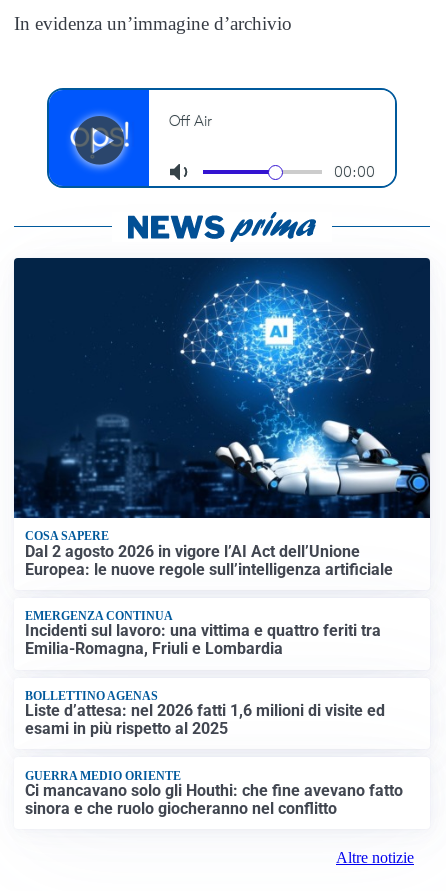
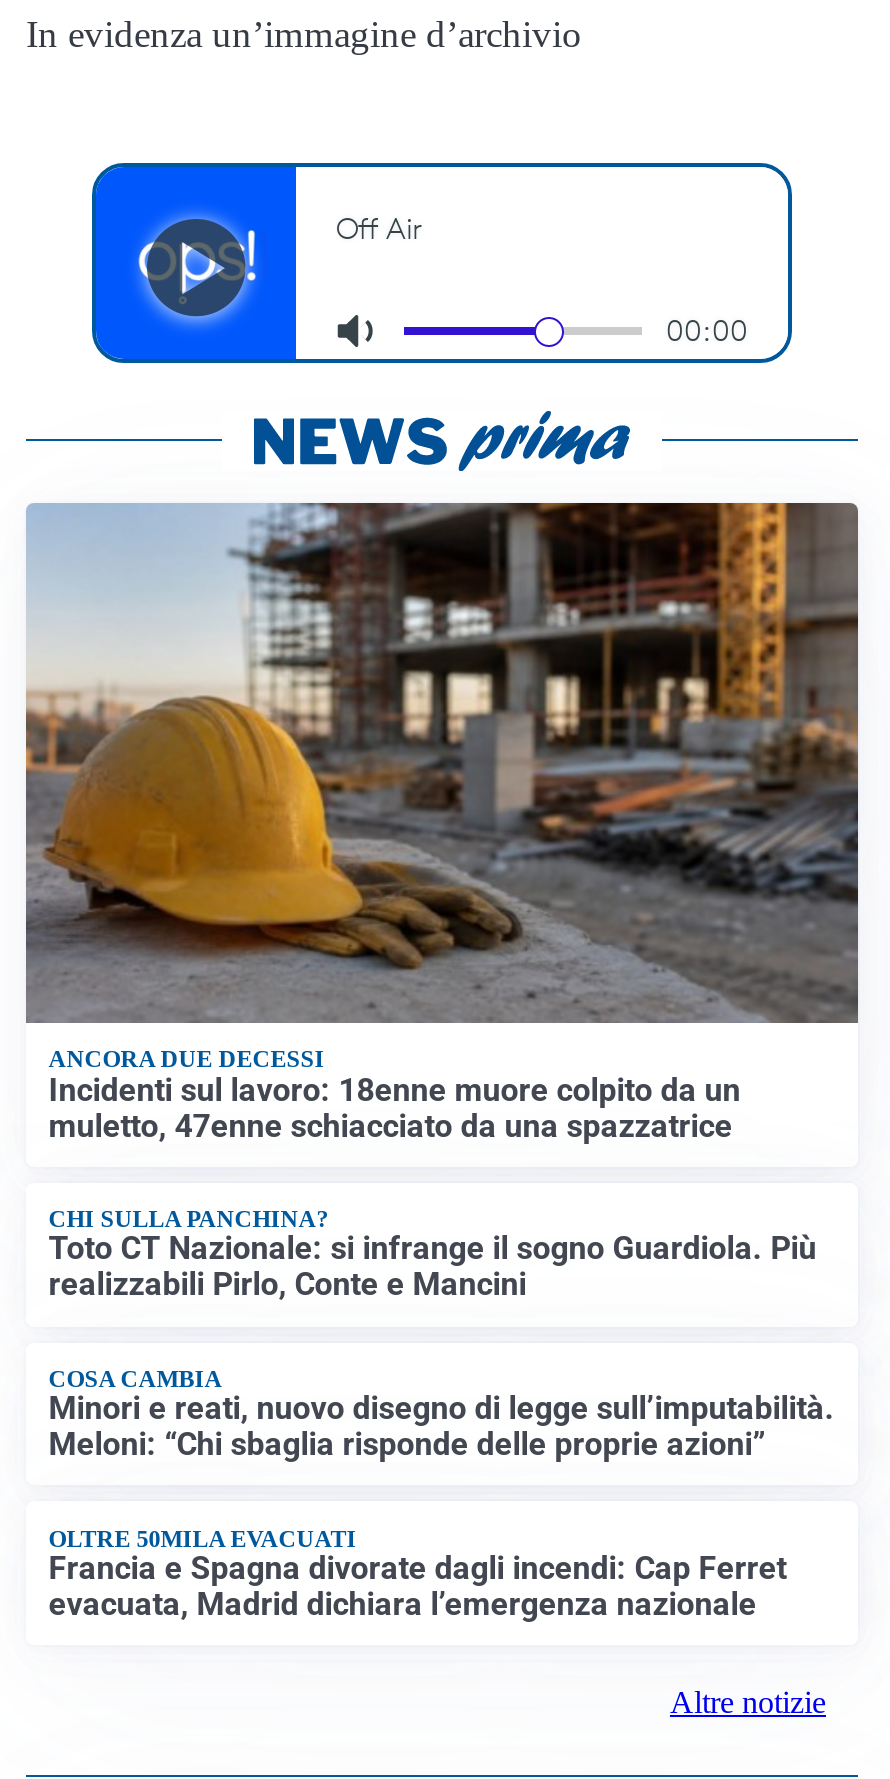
- [image]
- COSA SAPERE
- Dal 2 agosto 2026 in vigore l’AI Act dell’Unione
- Europea: le nuove regole sull’intelligenza artificiale
+ [image]
+ ANCORA DUE DECESSI
+ Incidenti sul lavoro: 18enne muore colpito da un
+ muletto, 47enne schiacciato da una spazzatrice

- EMERGENZA CONTINUA
- Incidenti sul lavoro: una vittima e quattro feriti tra
- Emilia-Romagna, Friuli e Lombardia
+ CHI SULLA PANCHINA?
+ Toto CT Nazionale: si infrange il sogno Guardiola. Più
+ realizzabili Pirlo, Conte e Mancini

- BOLLETTINO AGENAS
- Liste d’attesa: nel 2026 fatti 1,6 milioni di visite ed
- esami in più rispetto al 2025
+ COSA CAMBIA
+ Minori e reati, nuovo disegno di legge sull’imputabilità.
+ Meloni: “Chi sbaglia risponde delle proprie azioni”

- GUERRA MEDIO ORIENTE
- Ci mancavano solo gli Houthi: che fine avevano fatto
- sinora e che ruolo giocheranno nel conflitto
+ OLTRE 50MILA EVACUATI
+ Francia e Spagna divorate dagli incendi: Cap Ferret
+ evacuata, Madrid dichiara l’emergenza nazionale
